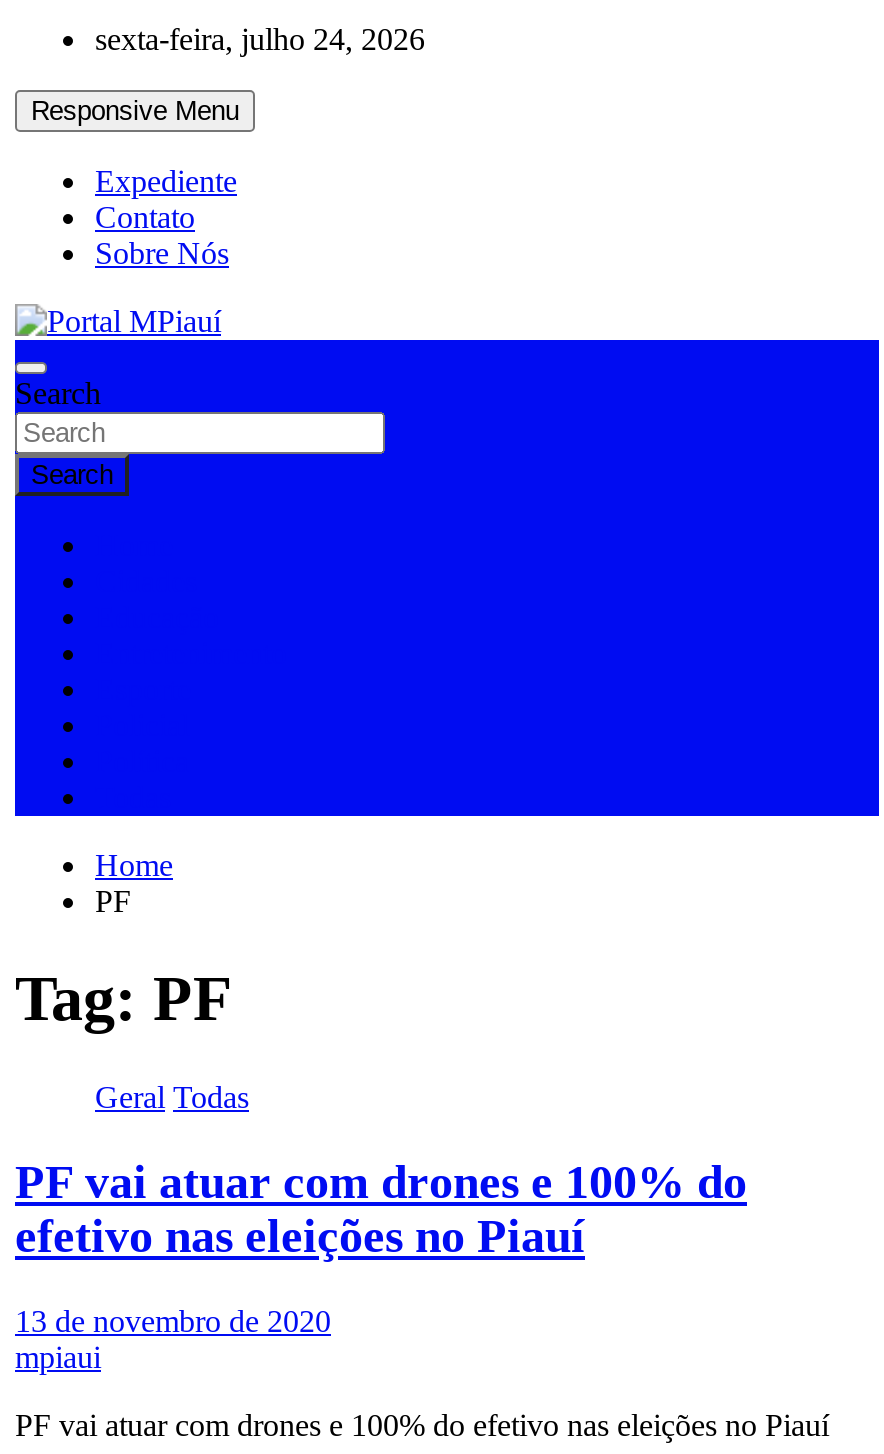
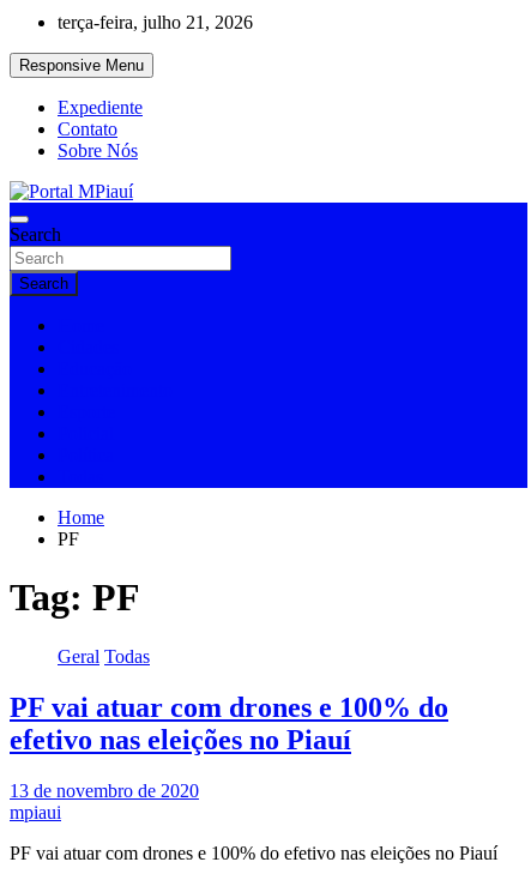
- sexta-feira, julho 24, 2026
+ terça-feira, julho 21, 2026
